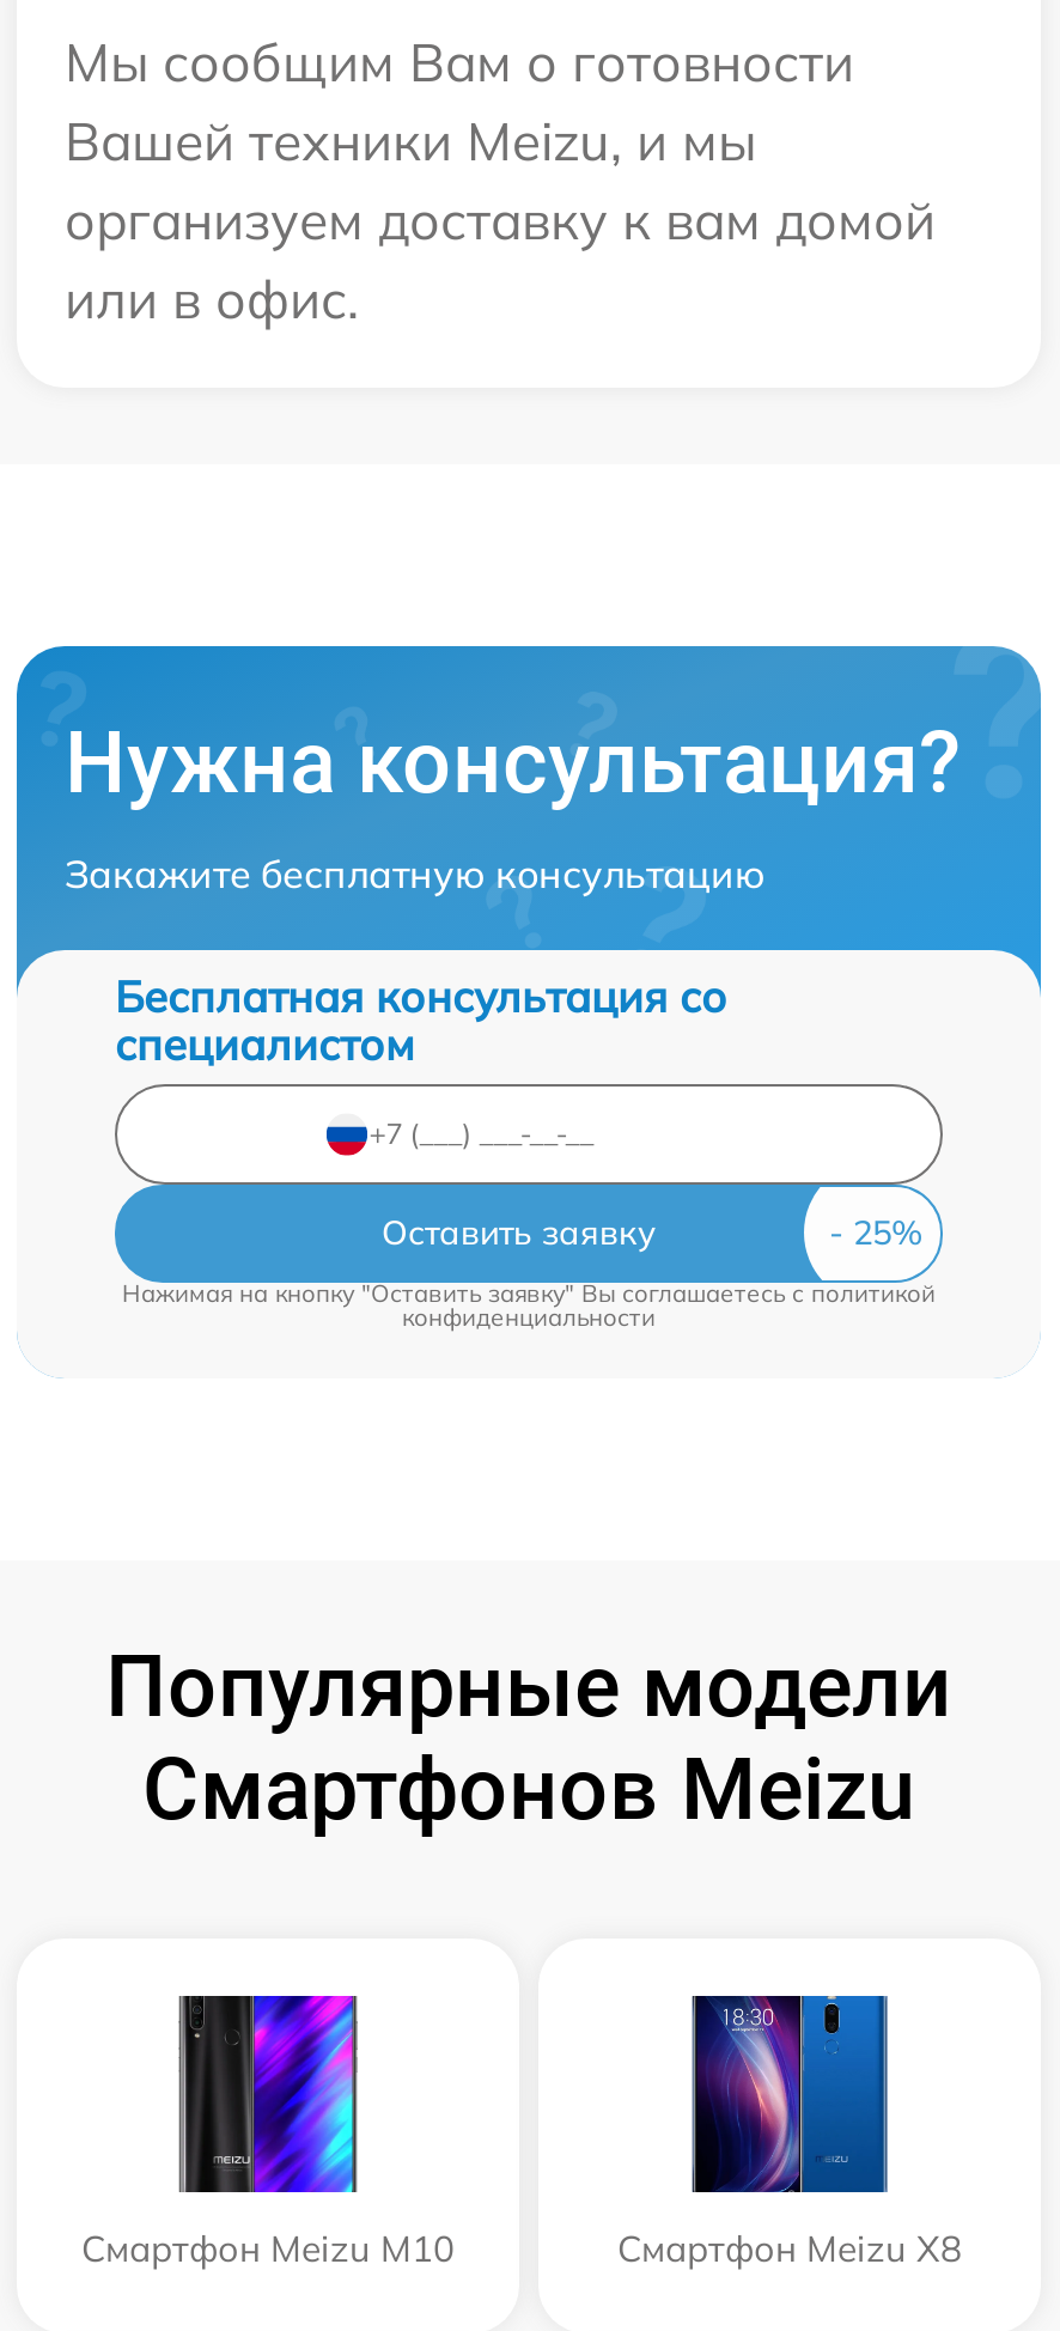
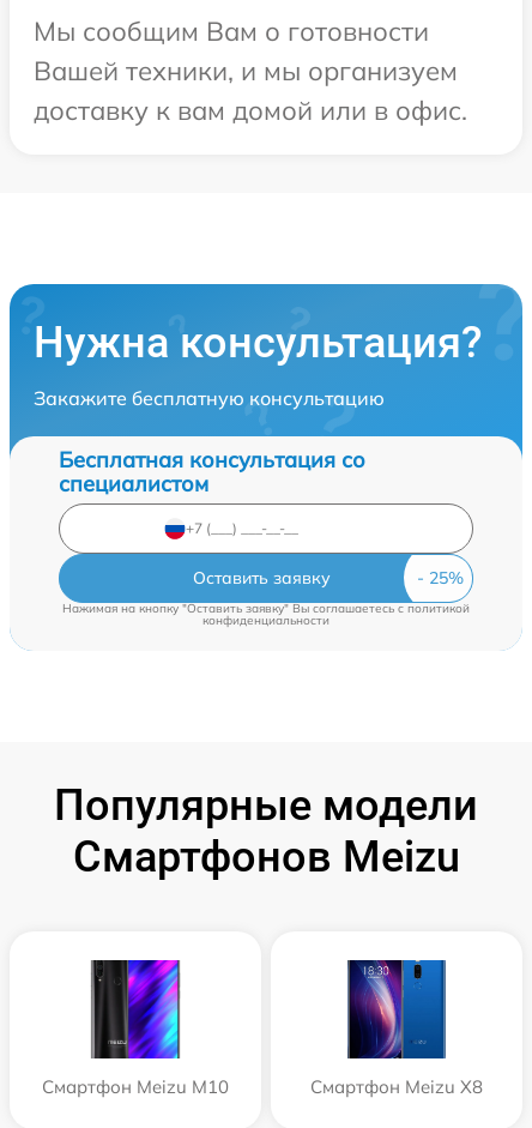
- Вашей техники Meizu, и мы
- организуем доставку к вам домой
- или в офис.
+ Вашей техники, и мы организуем
+ доставку к вам домой или в офис.
